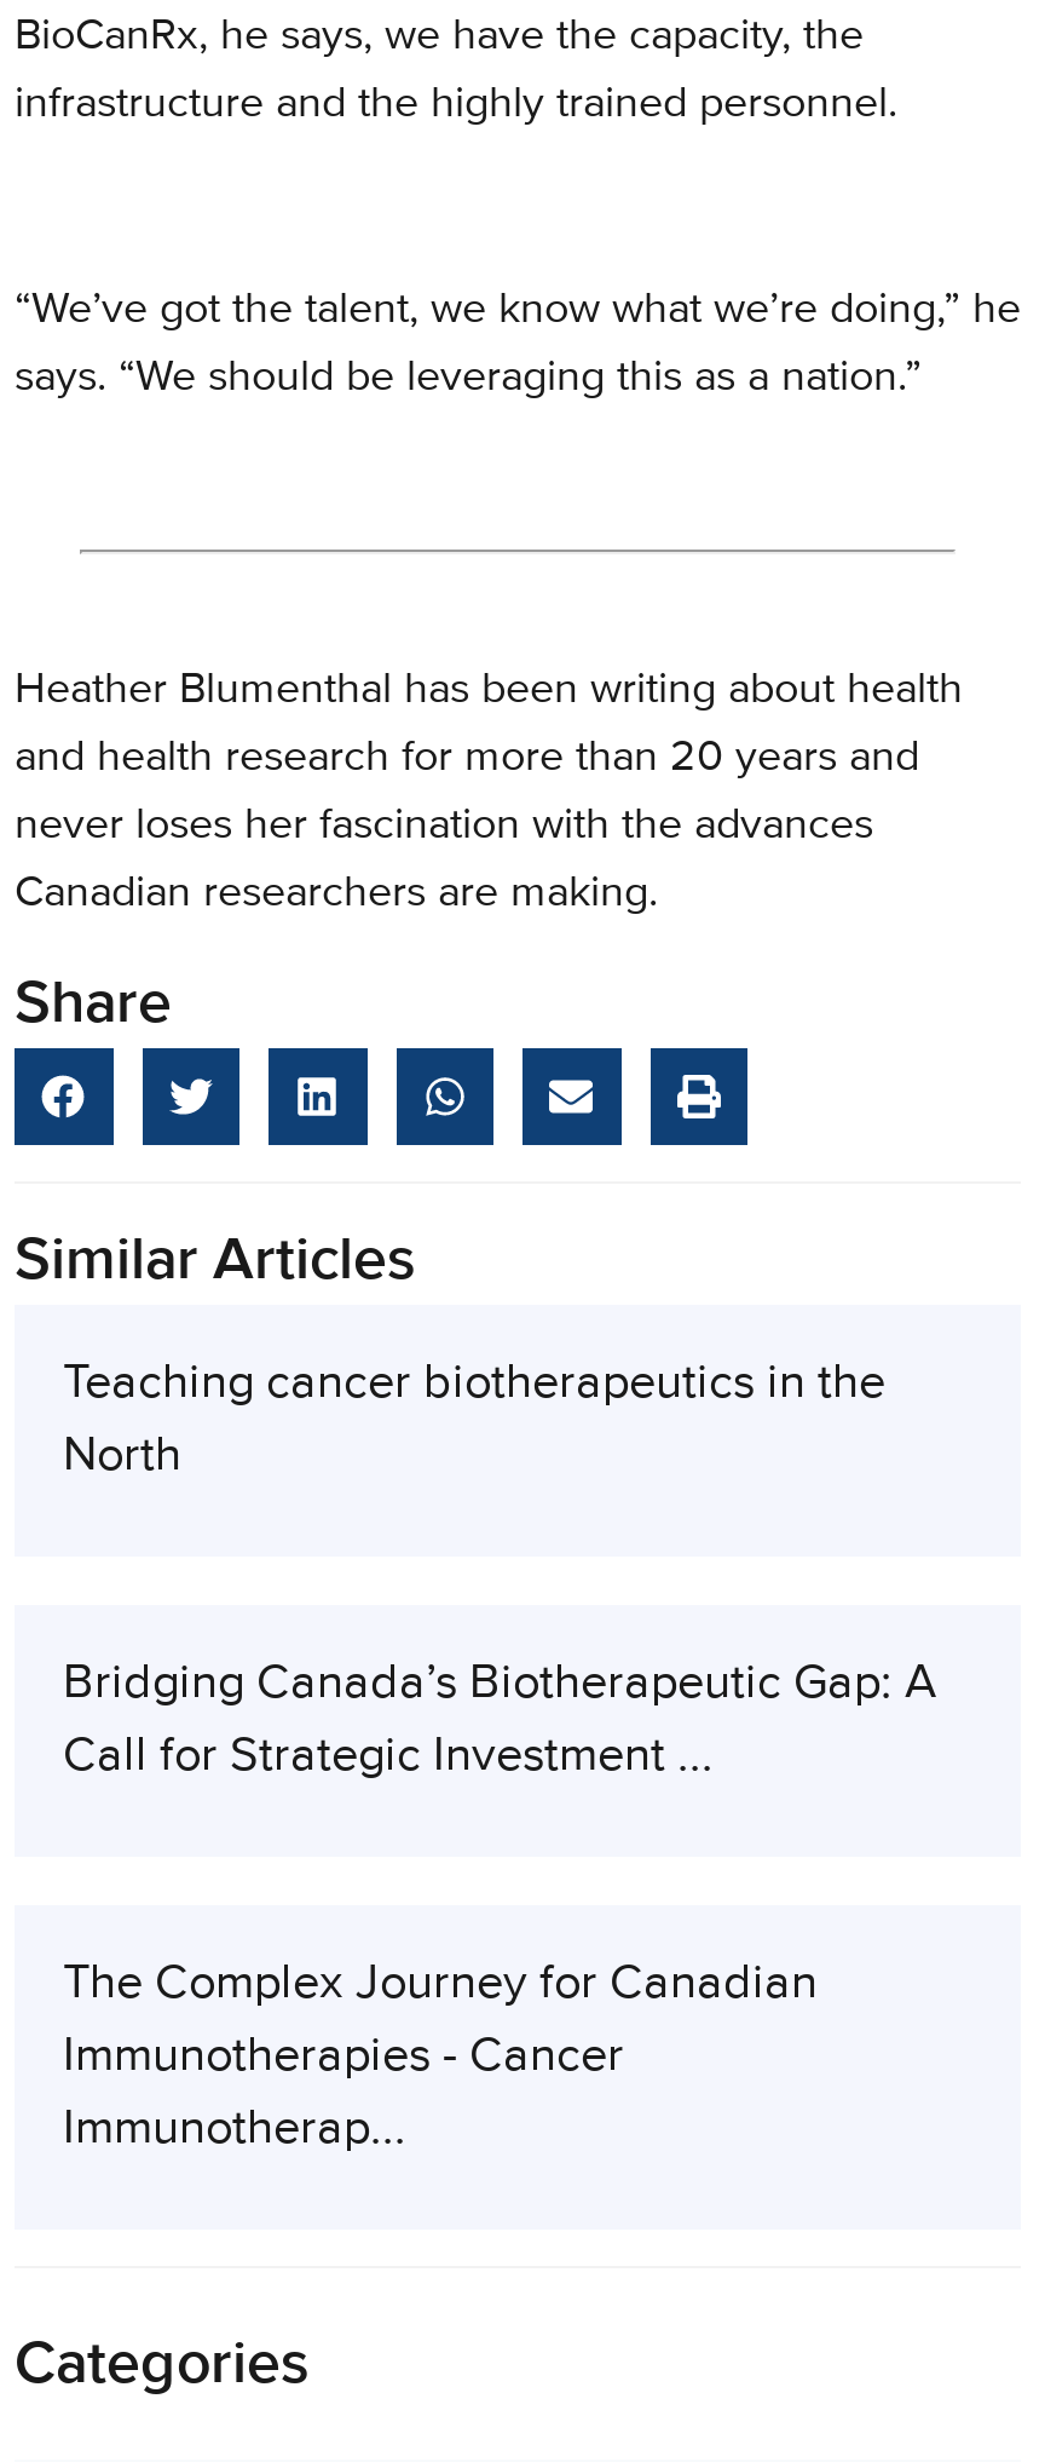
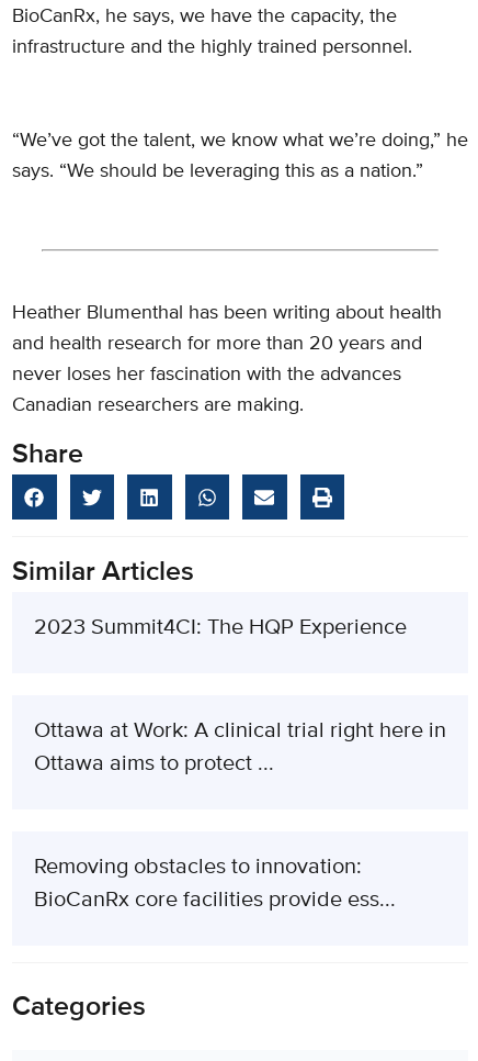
- Teaching cancer biotherapeutics in the
- North
+ 2023 Summit4CI: The HQP Experience

- Bridging Canada’s Biotherapeutic Gap: A
- Call for Strategic Investment ...
+ Ottawa at Work: A clinical trial right here in
+ Ottawa aims to protect ...

- The Complex Journey for Canadian
- Immunotherapies - Cancer
- Immunotherap...
+ Removing obstacles to innovation:
+ BioCanRx core facilities provide ess...
